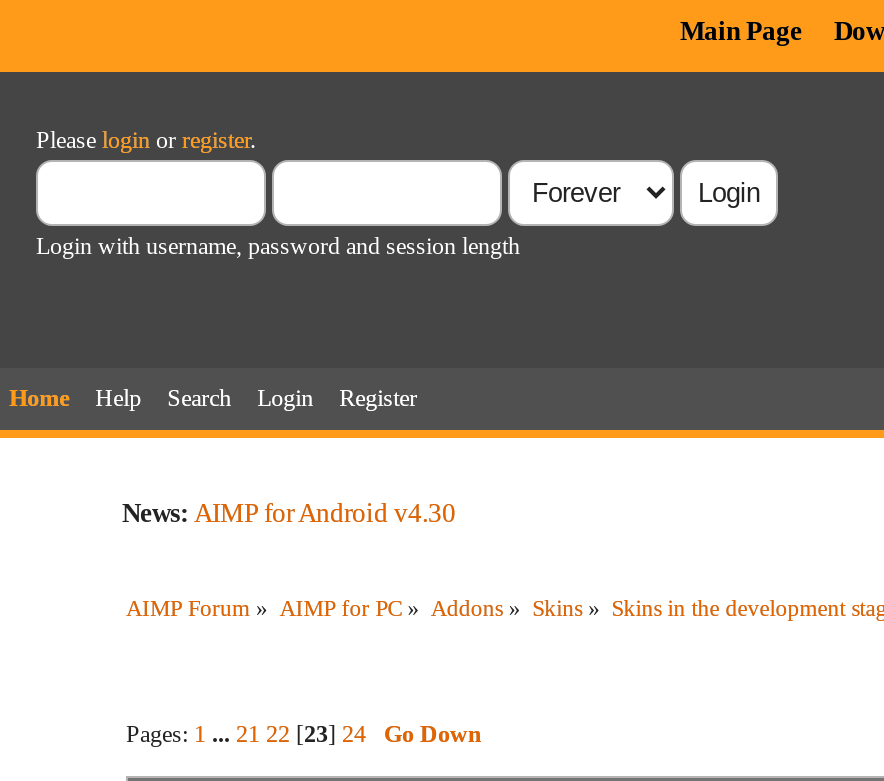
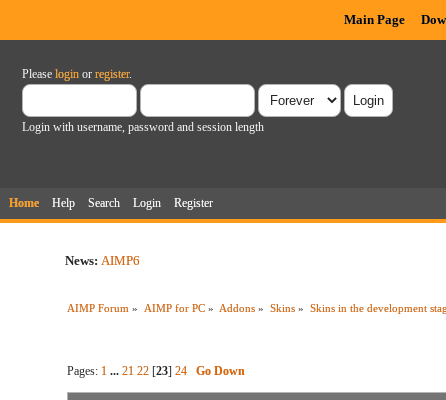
- News: AIMP for Android v4.30
+ News: AIMP6
